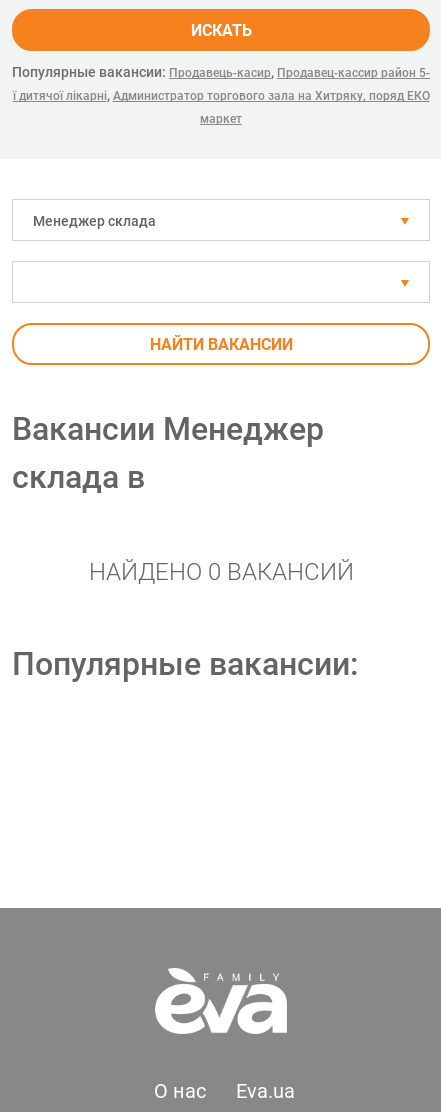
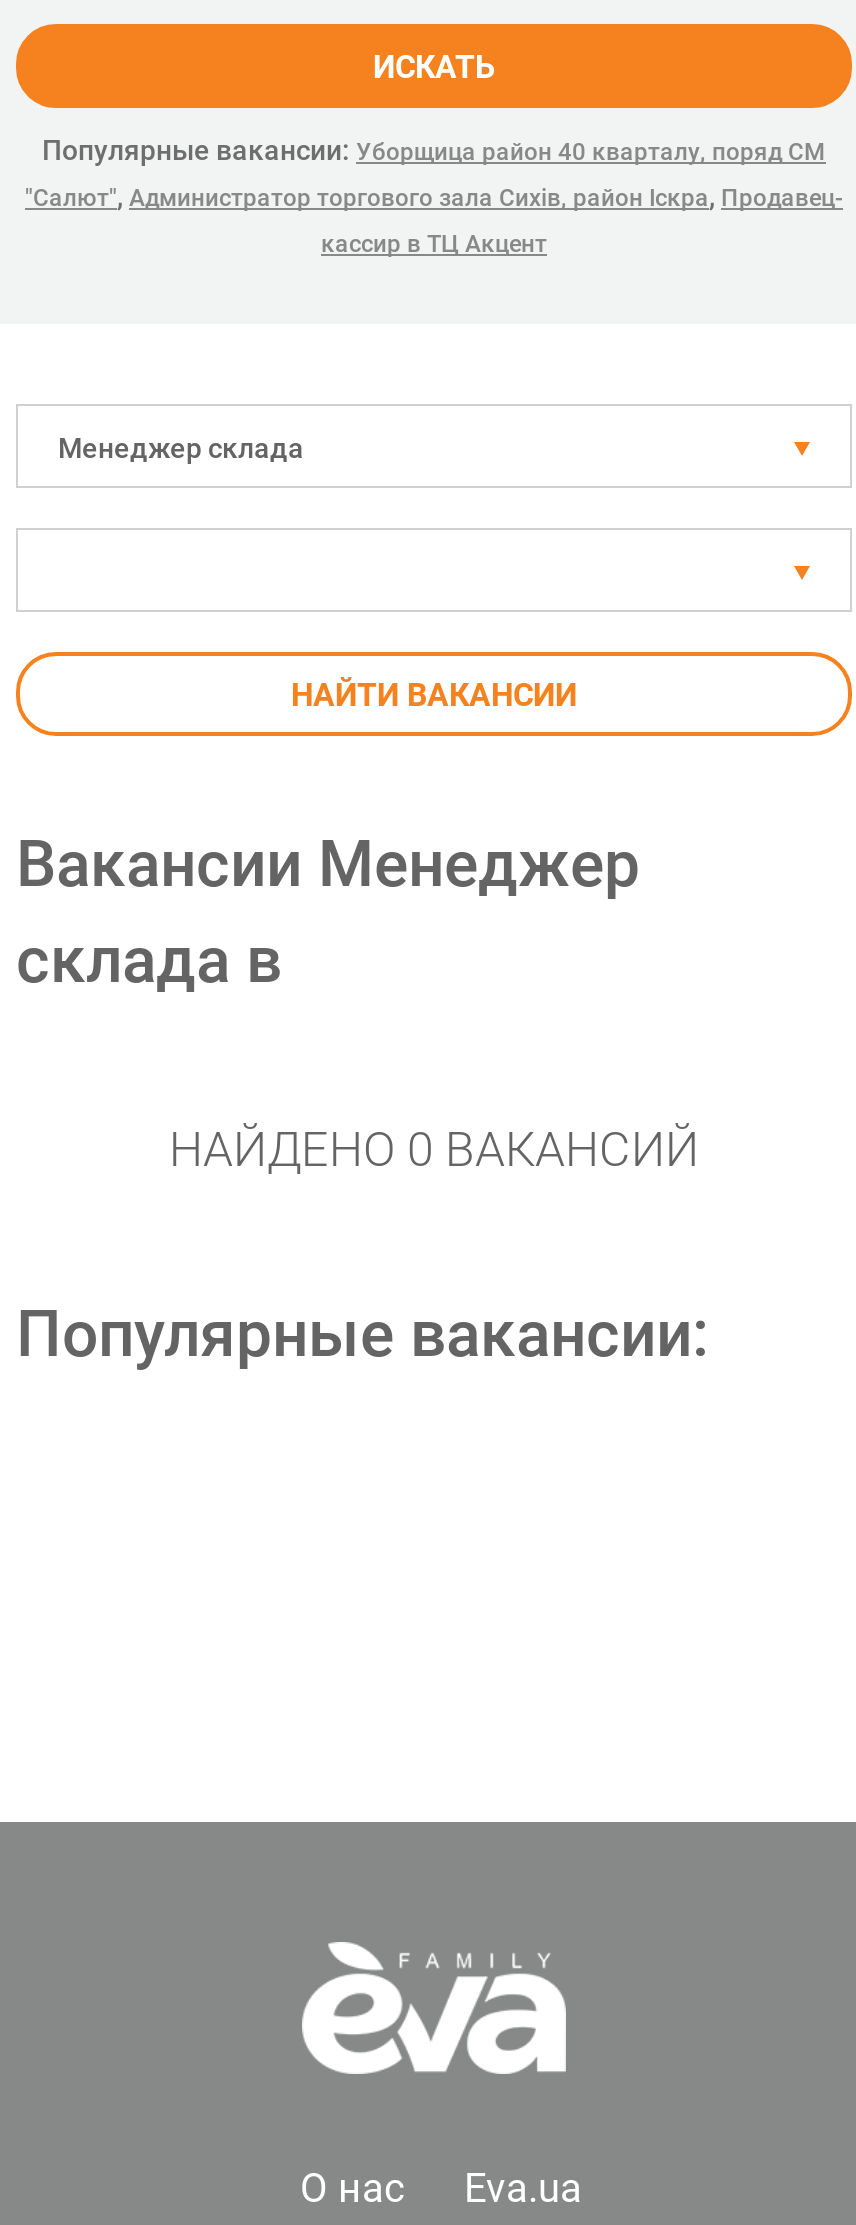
- Популярные вакансии: Продавець-касир, Продавец-кассир район 5-
- ї дитячої лікарні, Администратор торгового зала на Хитряку, поряд ЕКО
+ Популярные вакансии: Уборщица район 40 кварталу, поряд СМ
+ "Салют", Администратор торгового зала Сихів, район Іскра, Продавец-

- маркет
+ кассир в ТЦ Акцент
